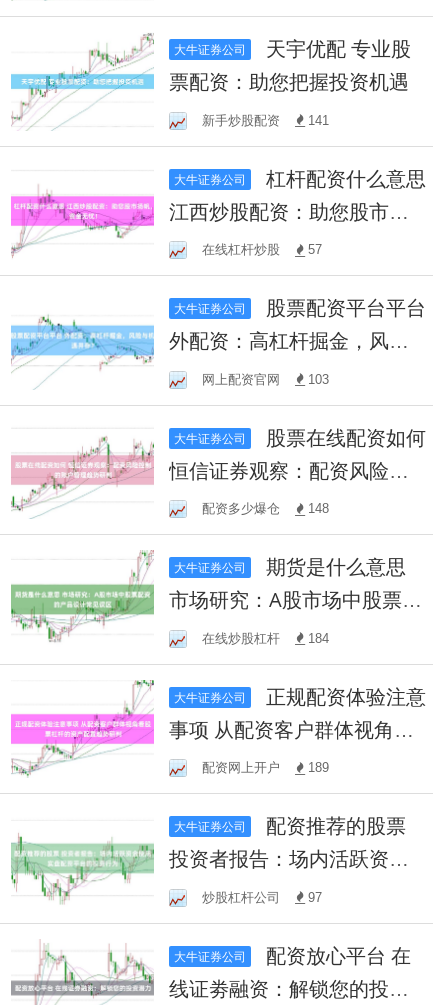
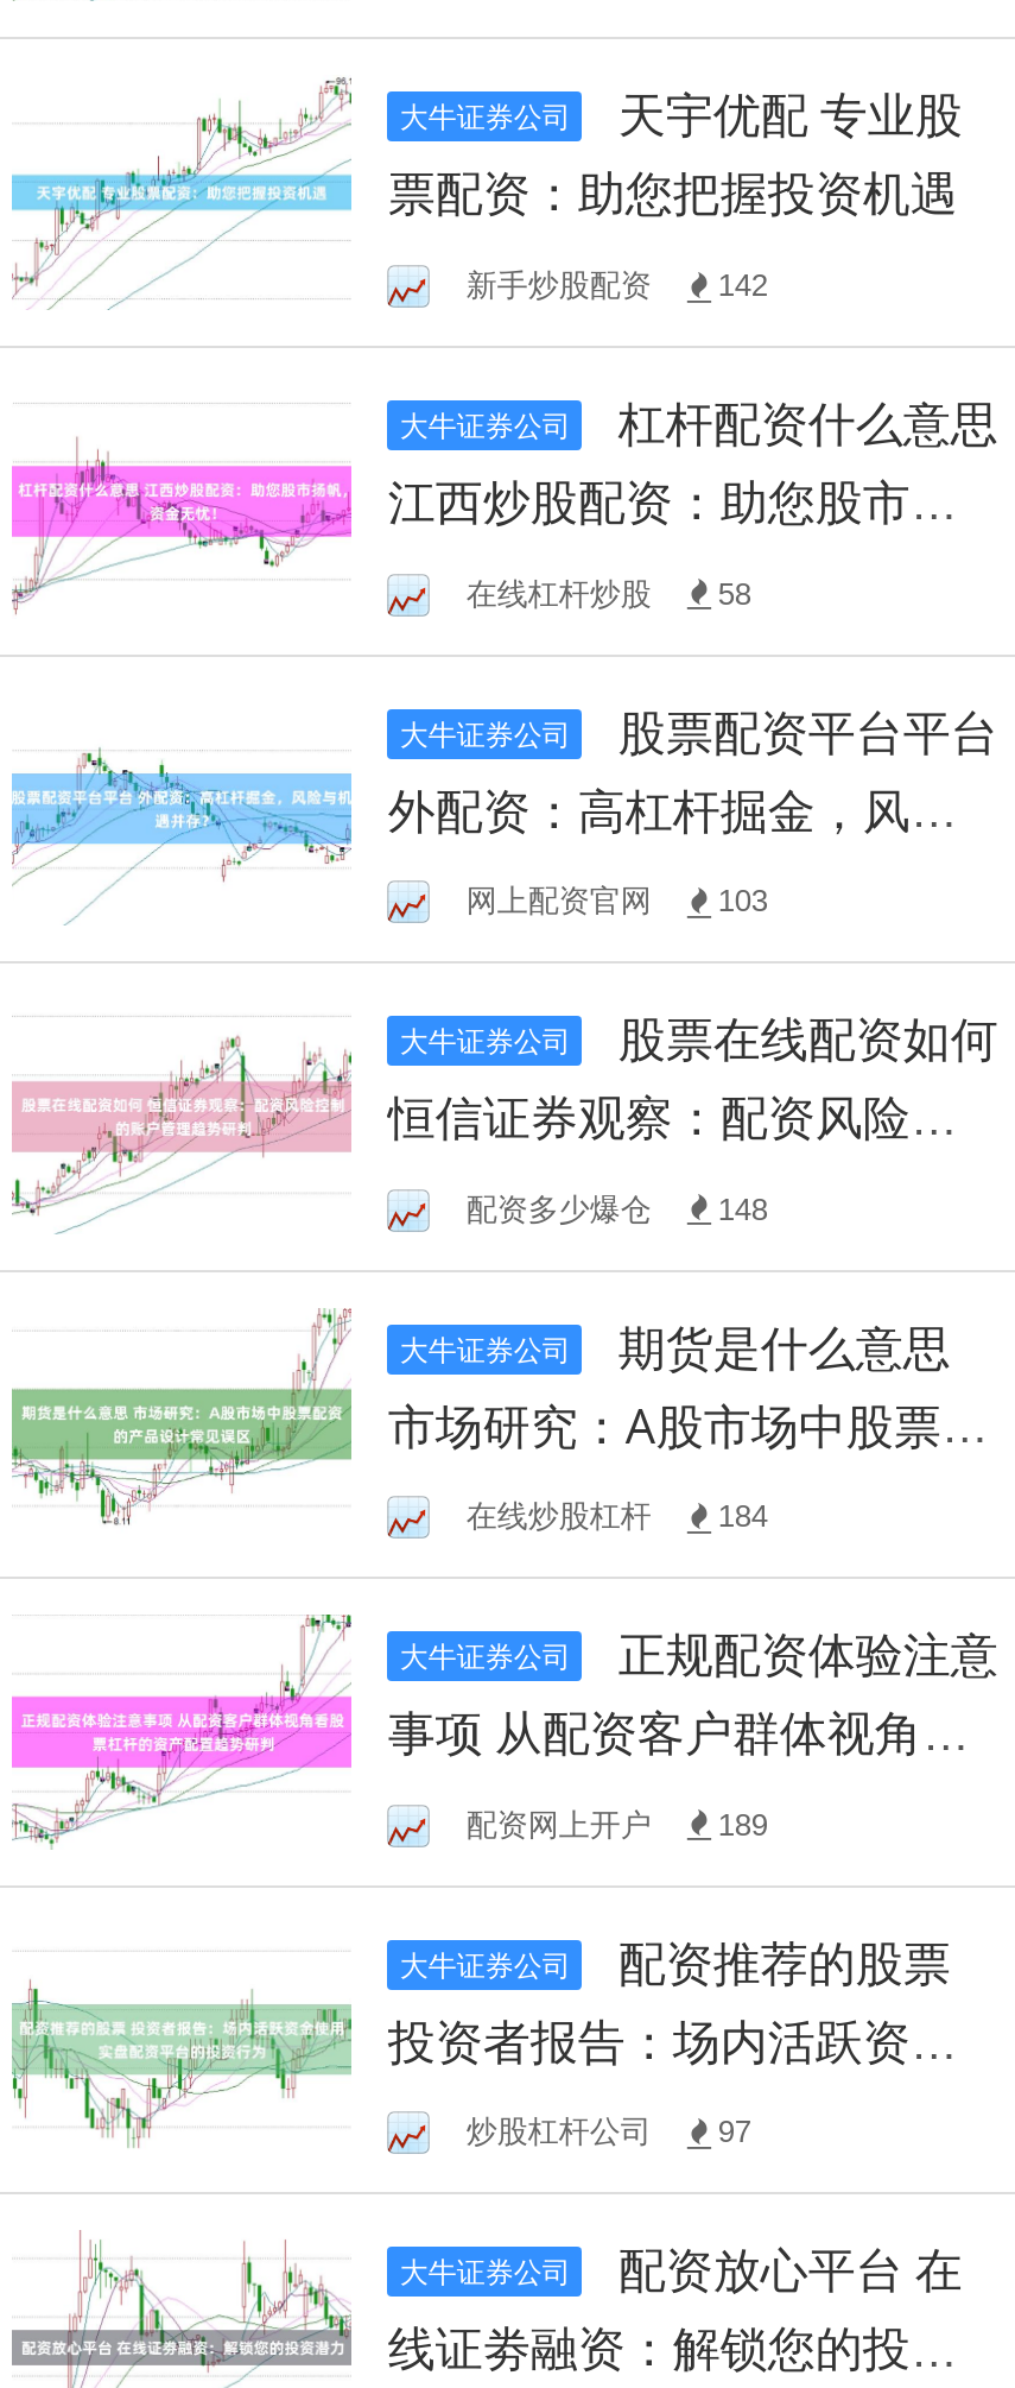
- 新手炒股配资 141
+ 新手炒股配资 142

- 57
+ 58
